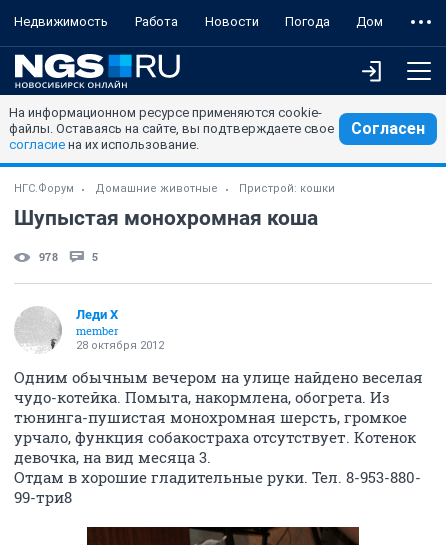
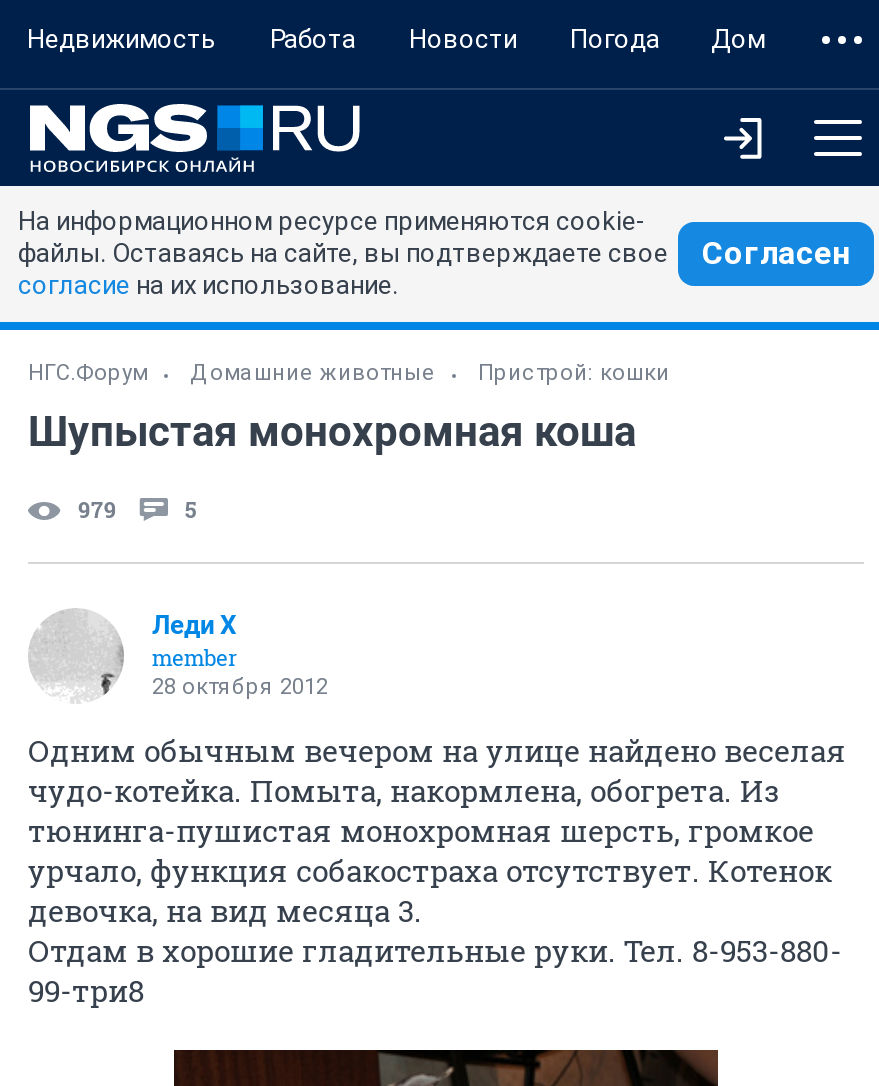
- 978
+ 979
